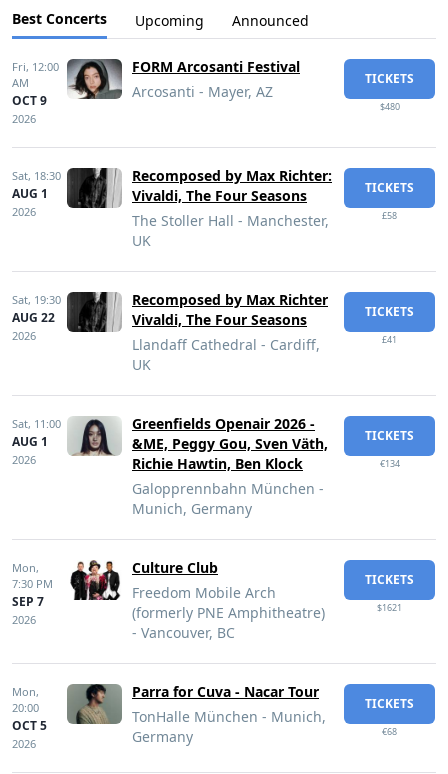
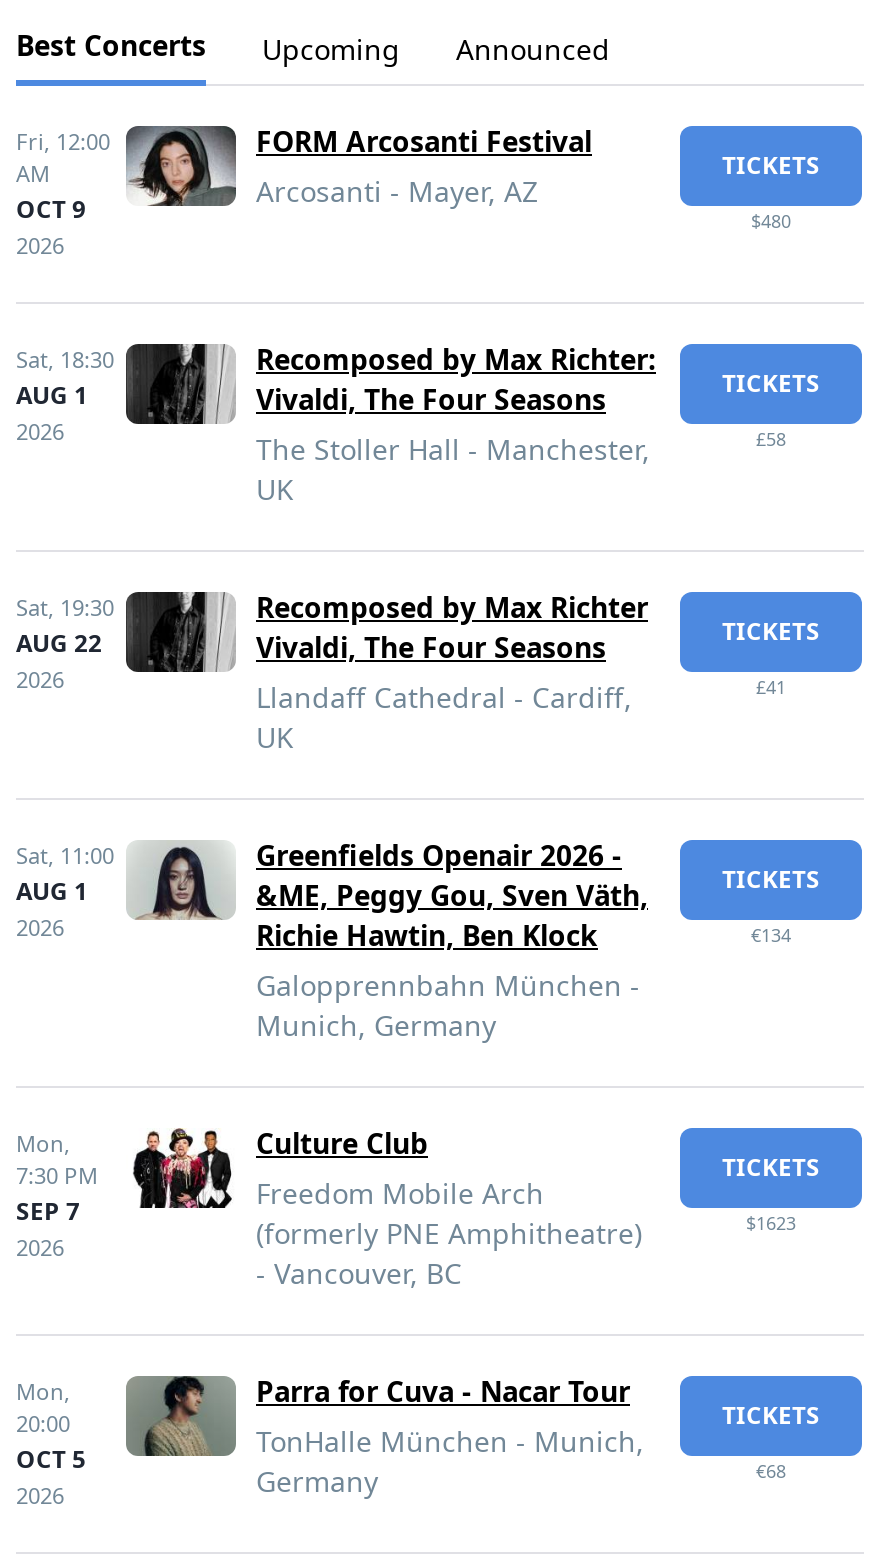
- $1621
+ $1623
